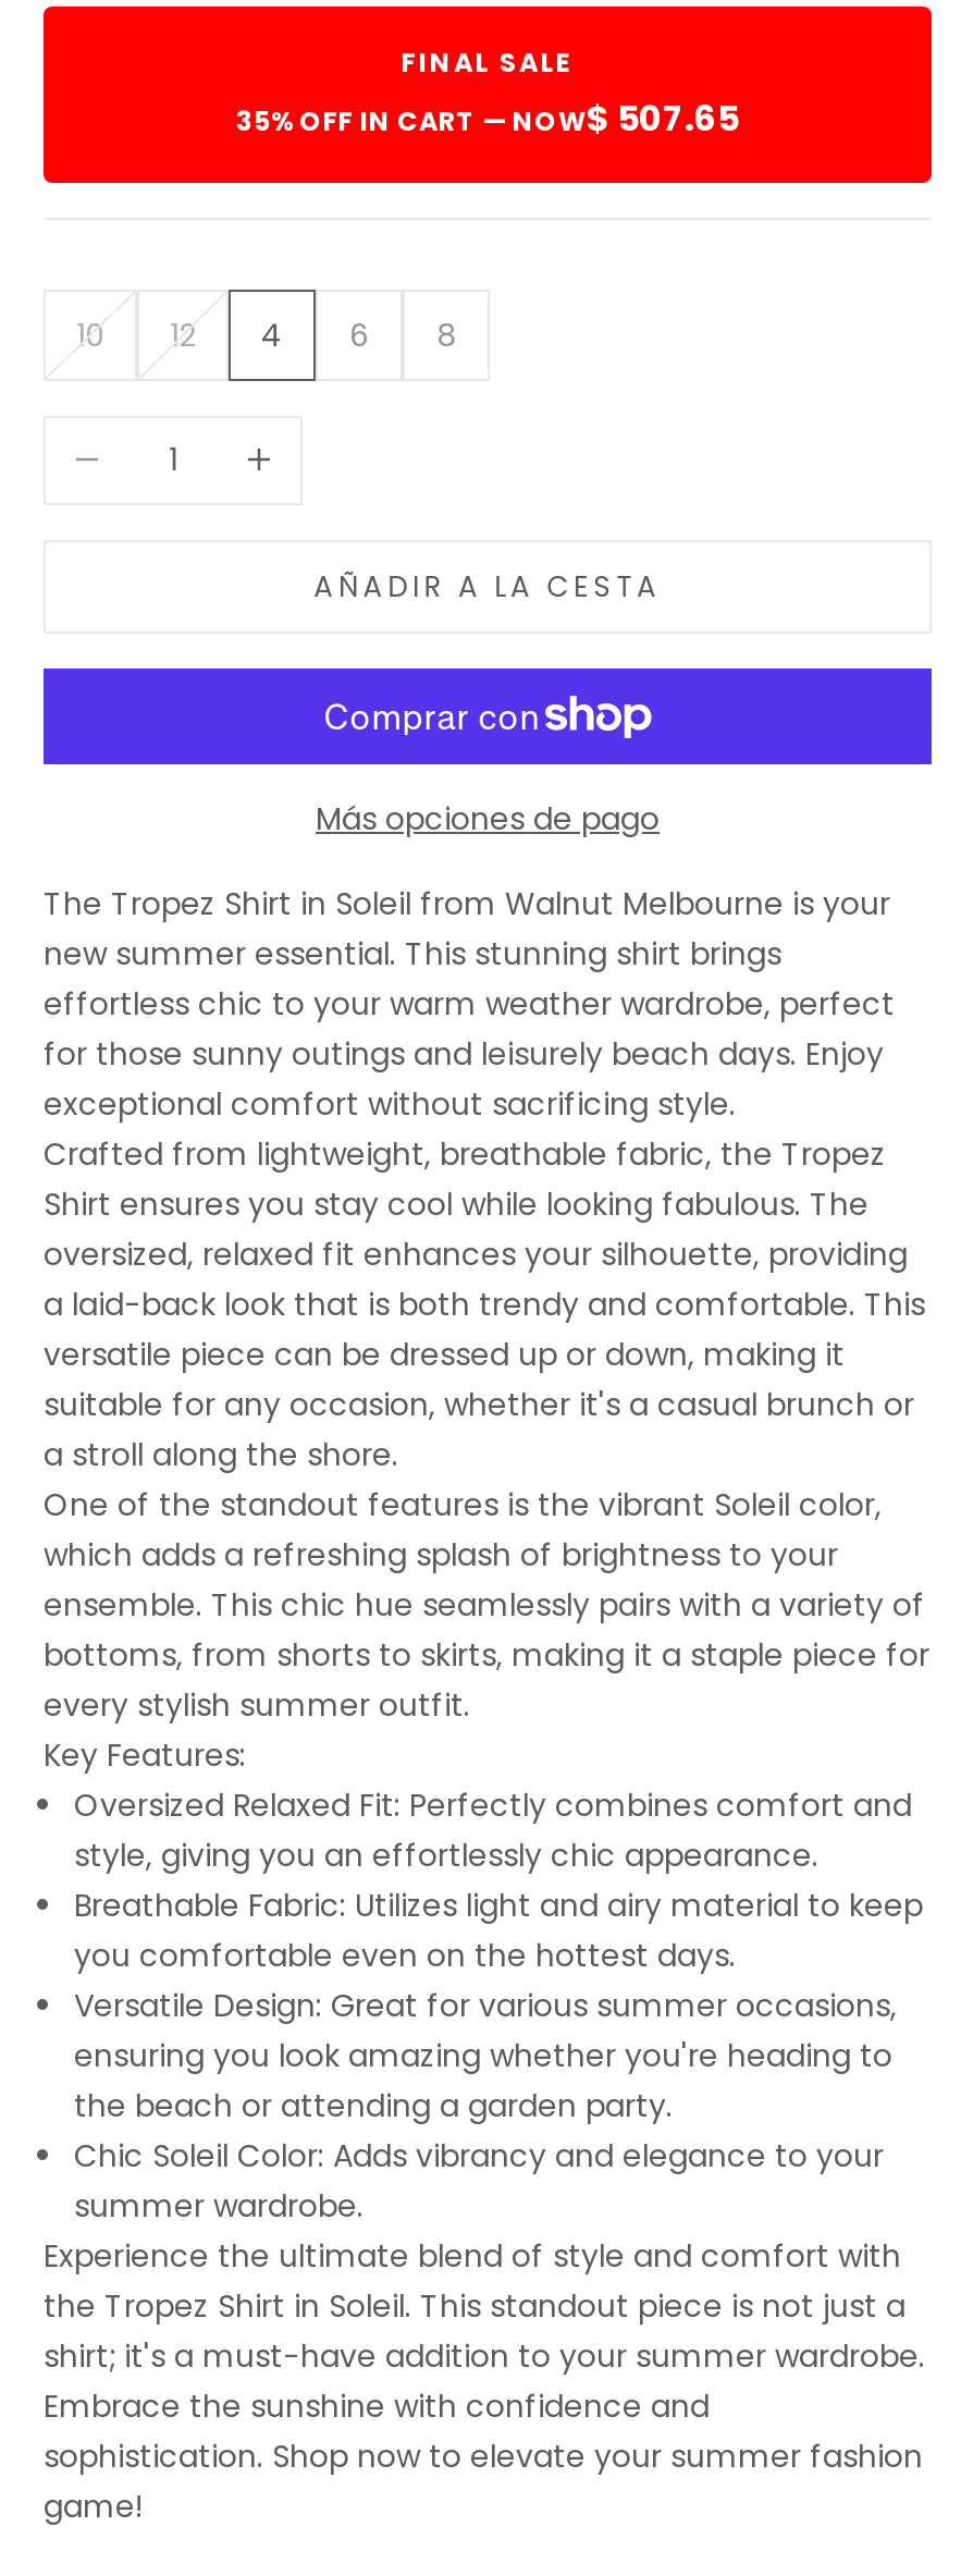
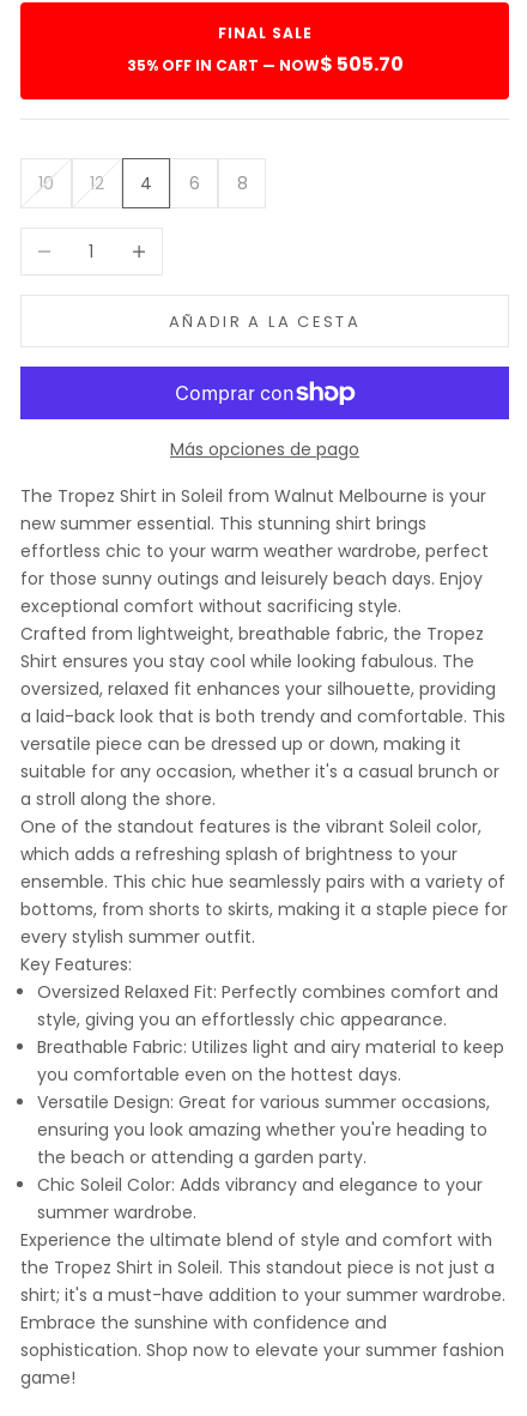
- 35% OFF IN CART — NOW$ 507.65
+ 35% OFF IN CART — NOW$ 505.70
